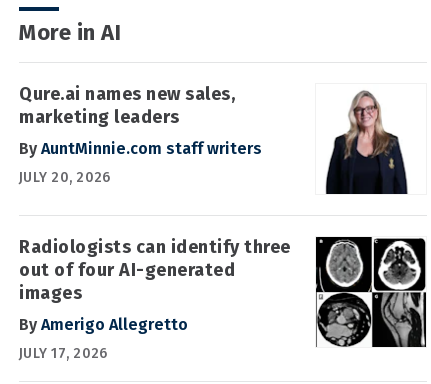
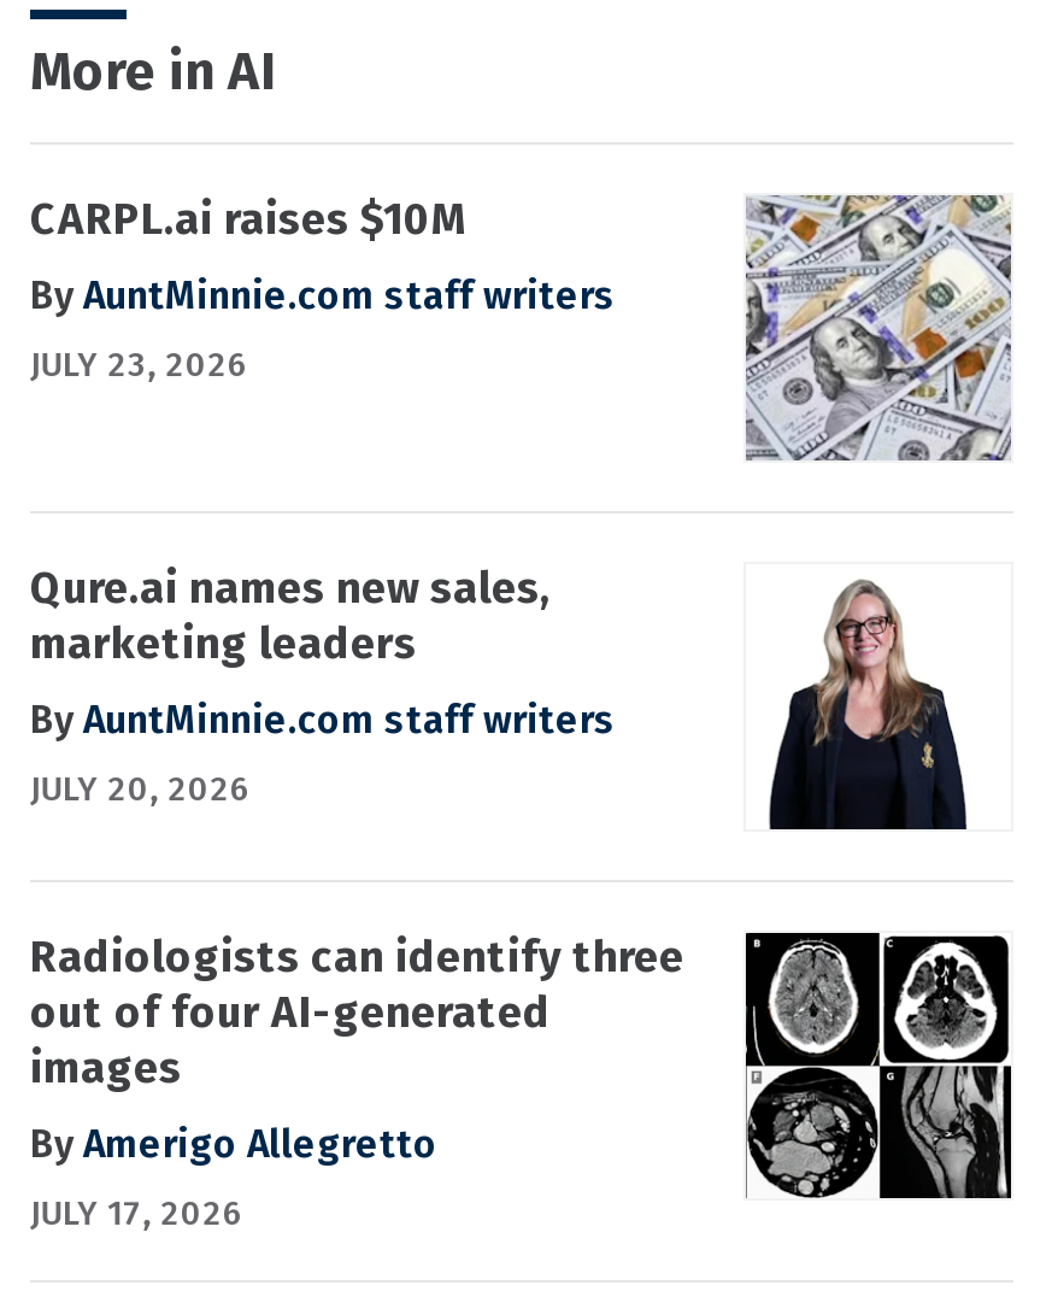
+ CARPL.ai raises $10M
+ By AuntMinnie.com staff writers
+ JULY 23, 2026

+ [image]
